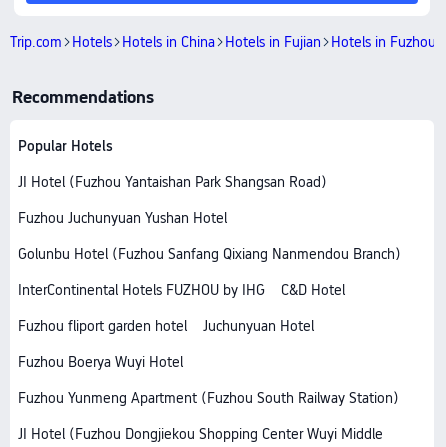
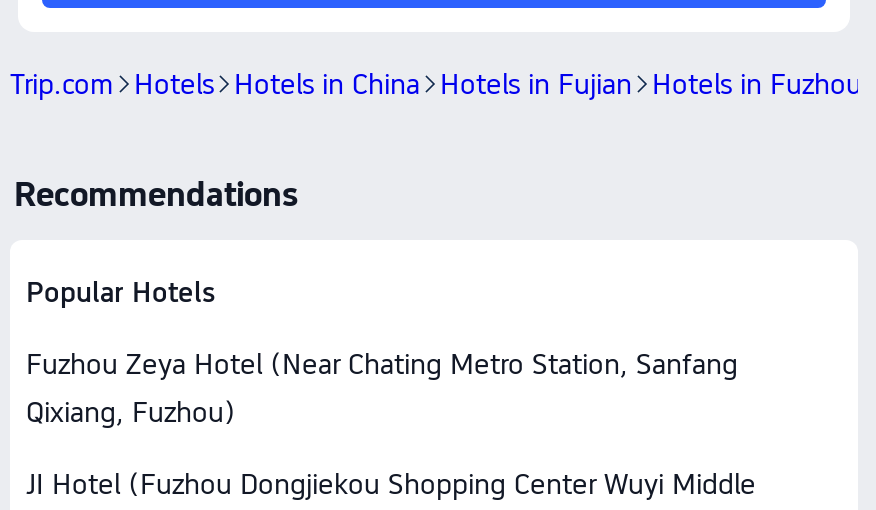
- JI Hotel (Fuzhou Yantaishan Park Shangsan Road)
- Fuzhou Juchunyuan Yushan Hotel
- Golunbu Hotel (Fuzhou Sanfang Qixiang Nanmendou Branch)
- InterContinental Hotels FUZHOU by IHG
- C&D Hotel
- Fuzhou fliport garden hotel
- Juchunyuan Hotel
- Fuzhou Boerya Wuyi Hotel
- Fuzhou Yunmeng Apartment (Fuzhou South Railway Station)
+ Fuzhou Zeya Hotel (Near Chating Metro Station, Sanfang
+ Qixiang, Fuzhou)
